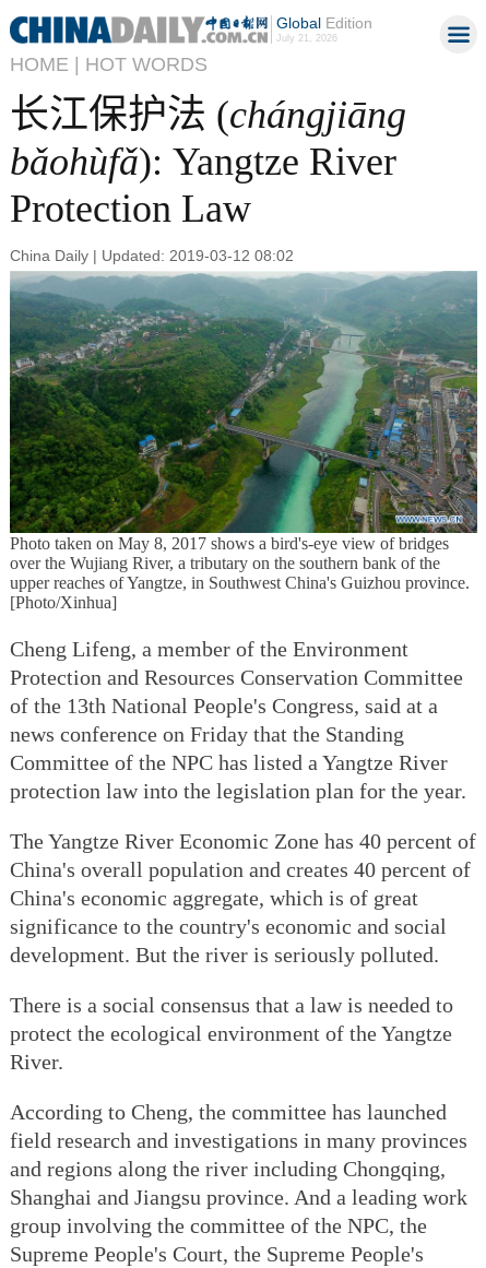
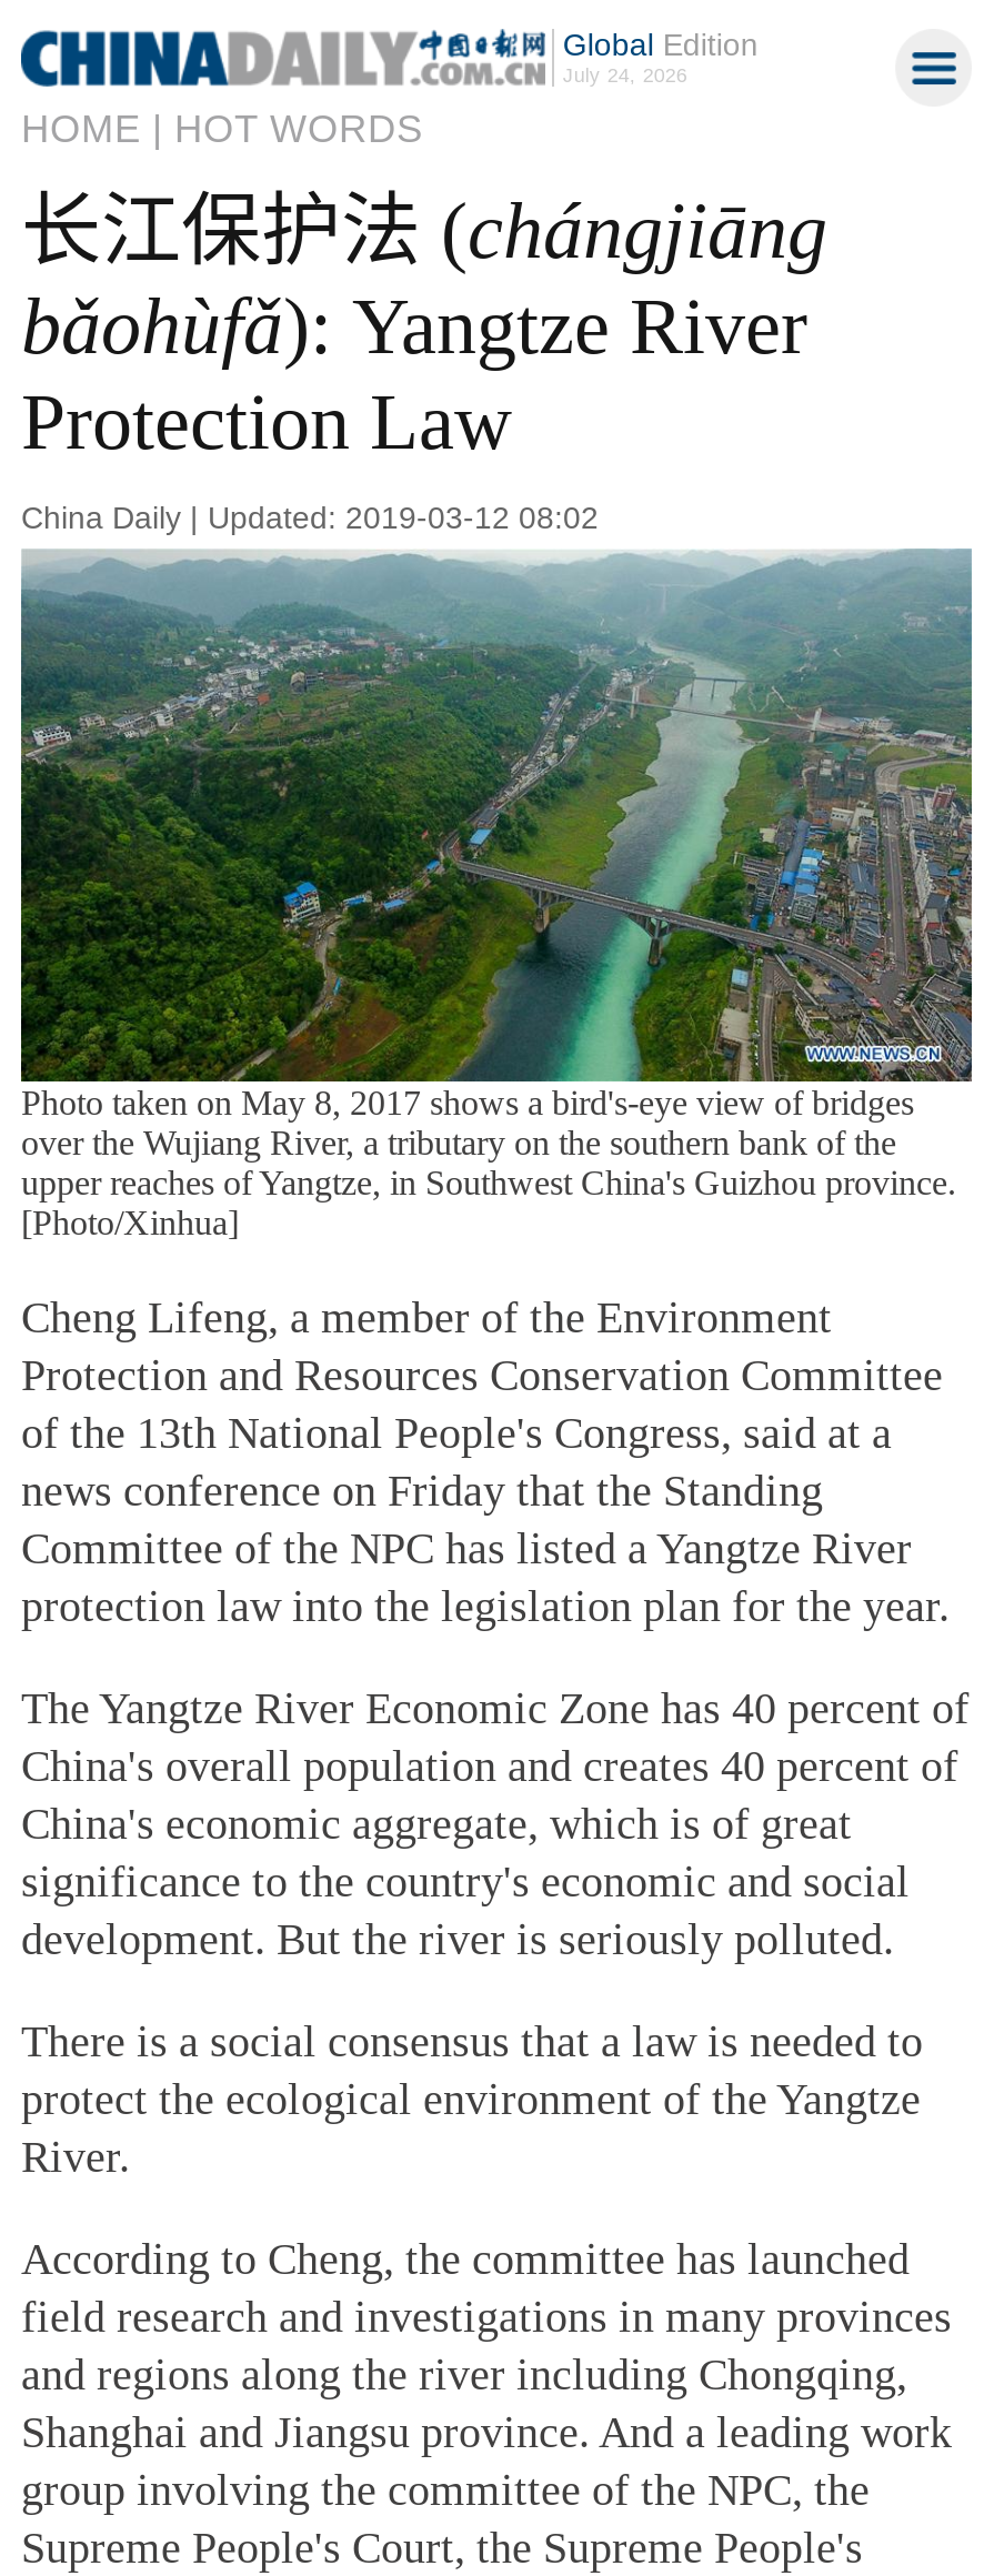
- July 21, 2026
+ July 24, 2026
